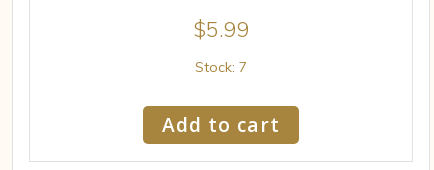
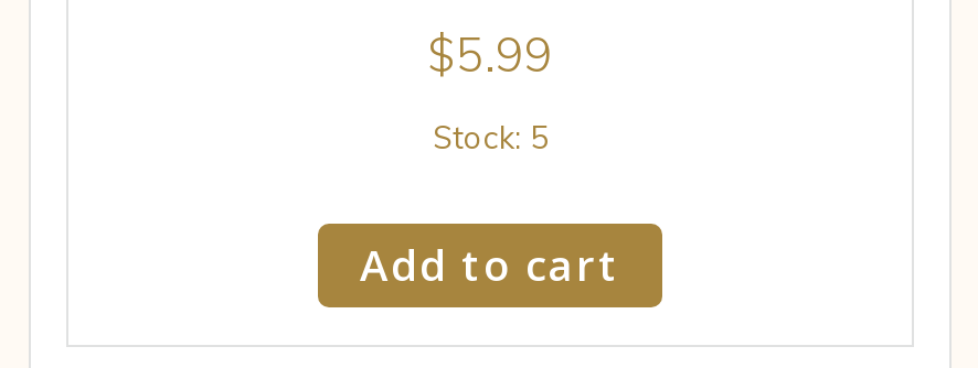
- Stock: 7
+ Stock: 5
